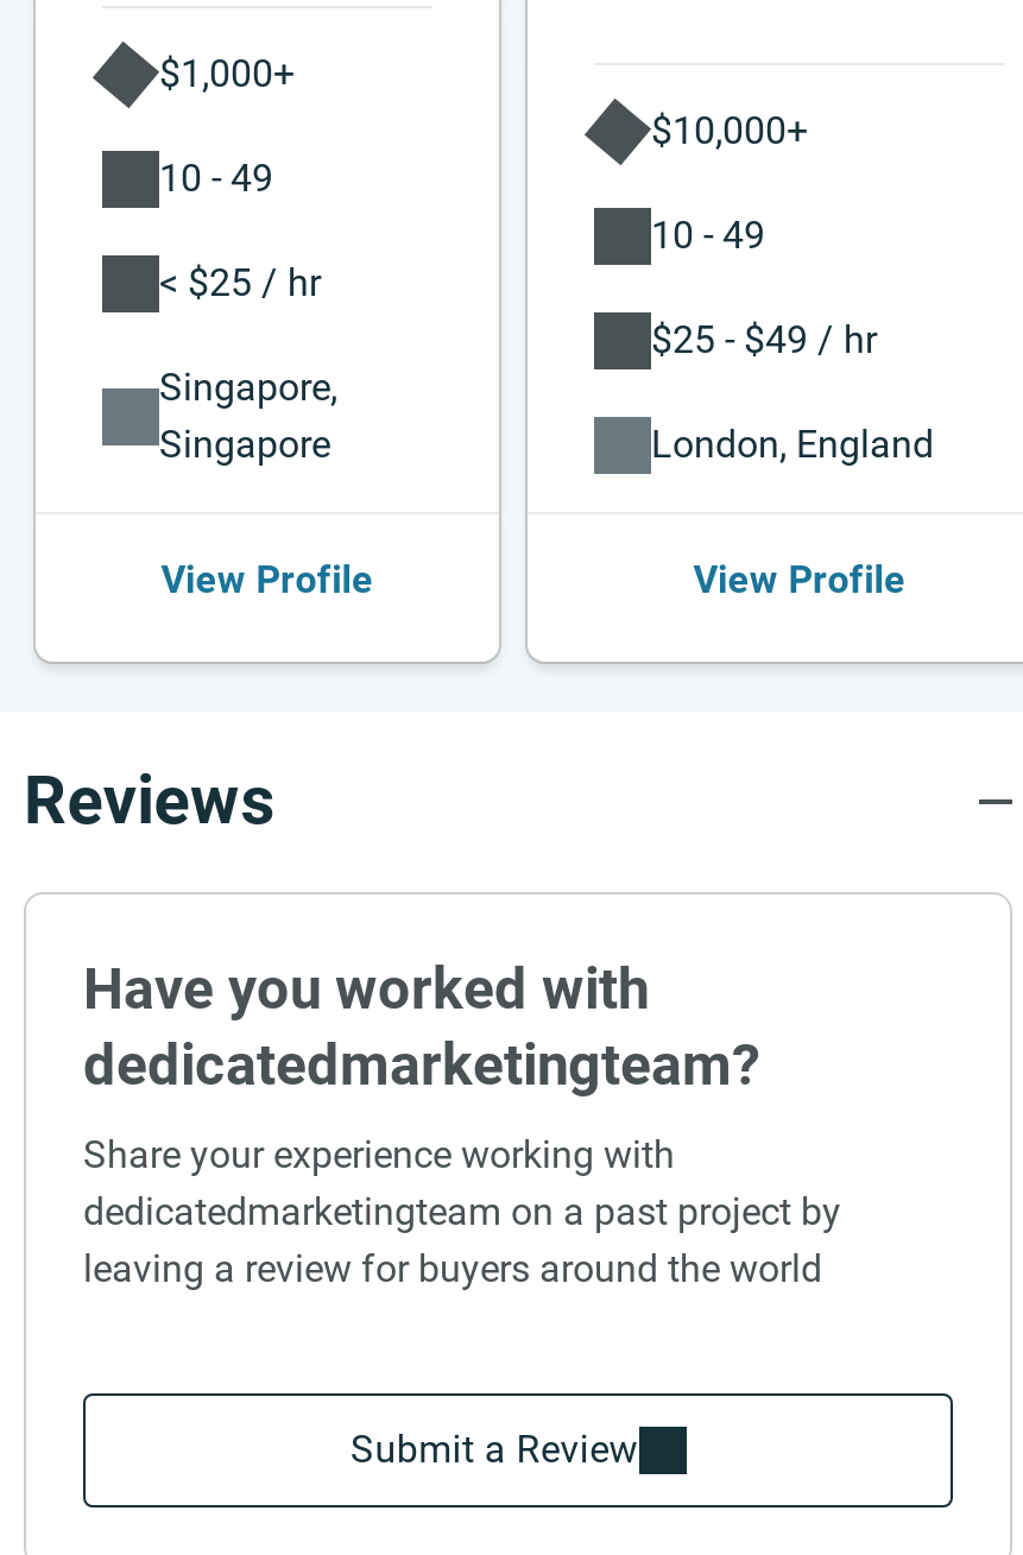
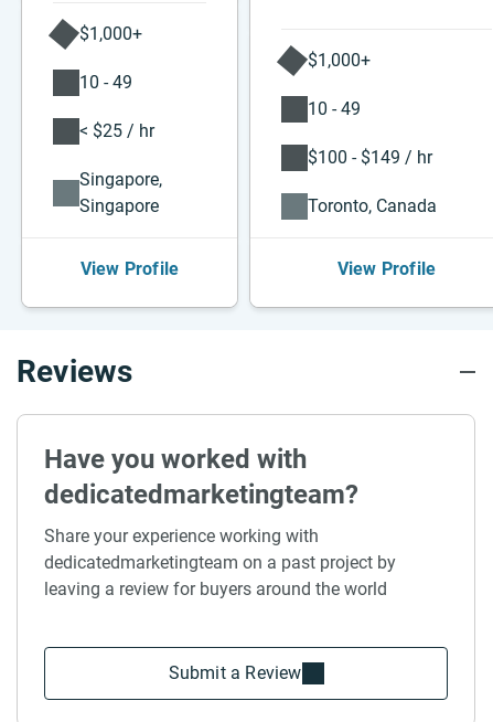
- $10,000+
+ $1,000+

- $25 - $49 / hr
+ $100 - $149 / hr

- London, England
+ Toronto, Canada
